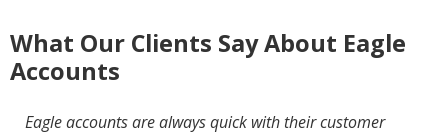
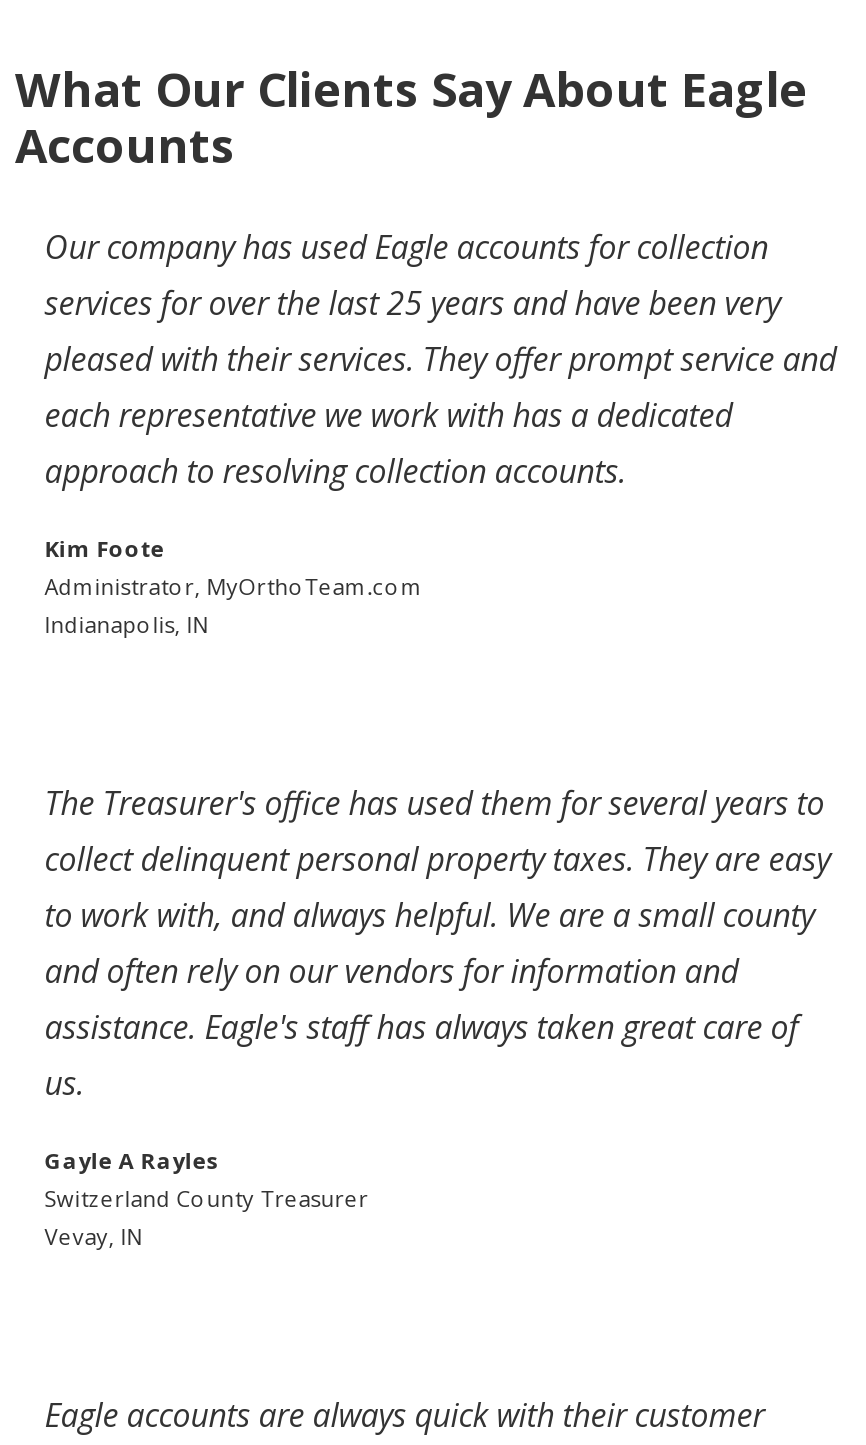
+ Our company has used Eagle accounts for collection
+ services for over the last 25 years and have been very
+ pleased with their services. They offer prompt service and
+ each representative we work with has a dedicated
+ approach to resolving collection accounts.
+ Kim Foote
+ Administrator, MyOrthoTeam.com
+ Indianapolis, IN

+ The Treasurer's office has used them for several years to
+ collect delinquent personal property taxes. They are easy
+ to work with, and always helpful. We are a small county
+ and often rely on our vendors for information and
+ assistance. Eagle's staff has always taken great care of
+ us.
+ Gayle A Rayles
+ Switzerland County Treasurer
+ Vevay, IN
